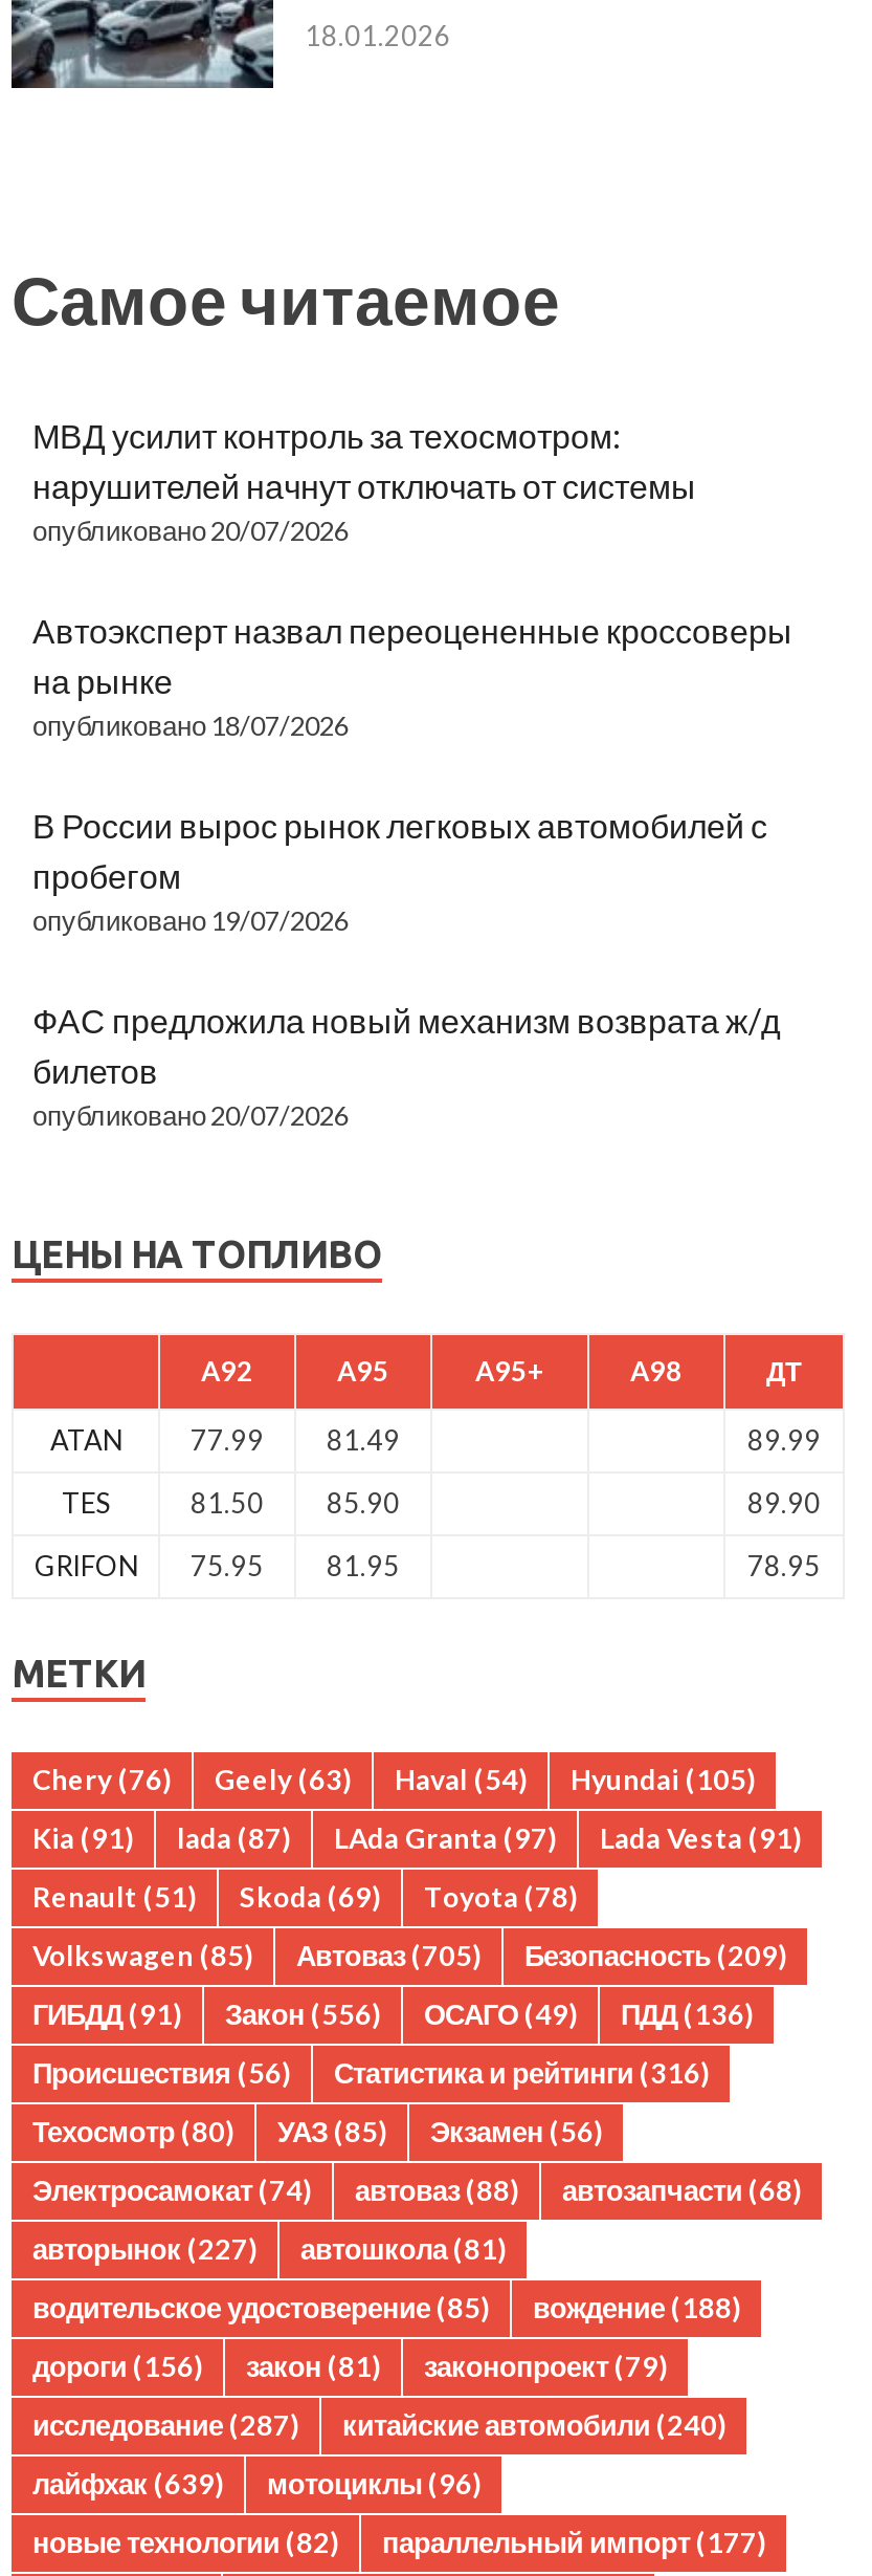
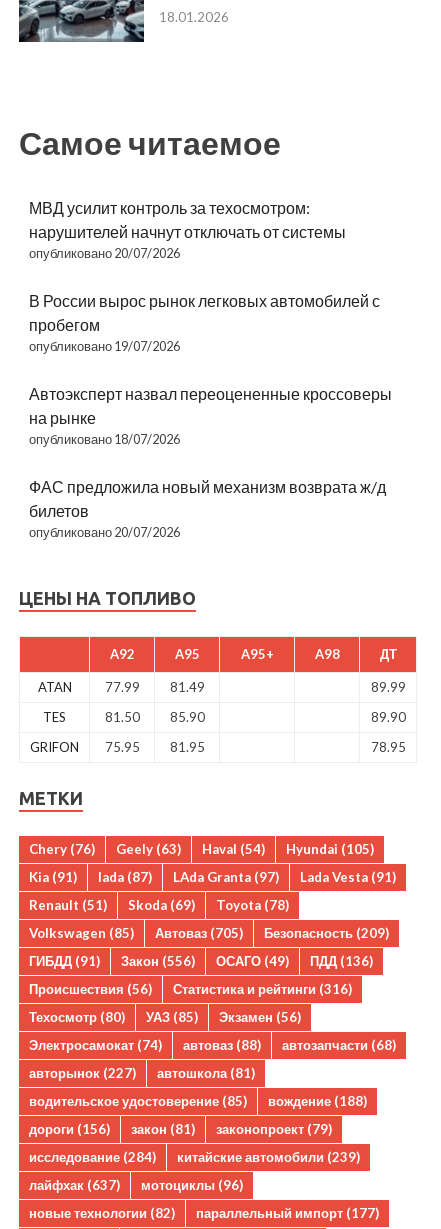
moved down: Автоэксперт назвал переоцененные кроссоверы | на рынке | опубликовано 18/07/2026

moved up: В России вырос рынок легковых автомобилей с | пробегом | опубликовано 19/07/2026

- исследование (287)
+ исследование (284)

- китайские автомобили (240)
+ китайские автомобили (239)

- лайфхак (639) мотоциклы (96)
+ лайфхак (637) мотоциклы (96)
